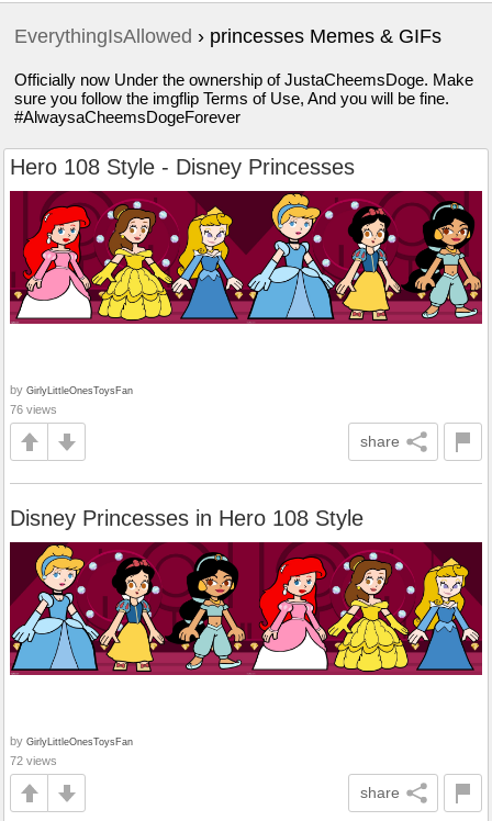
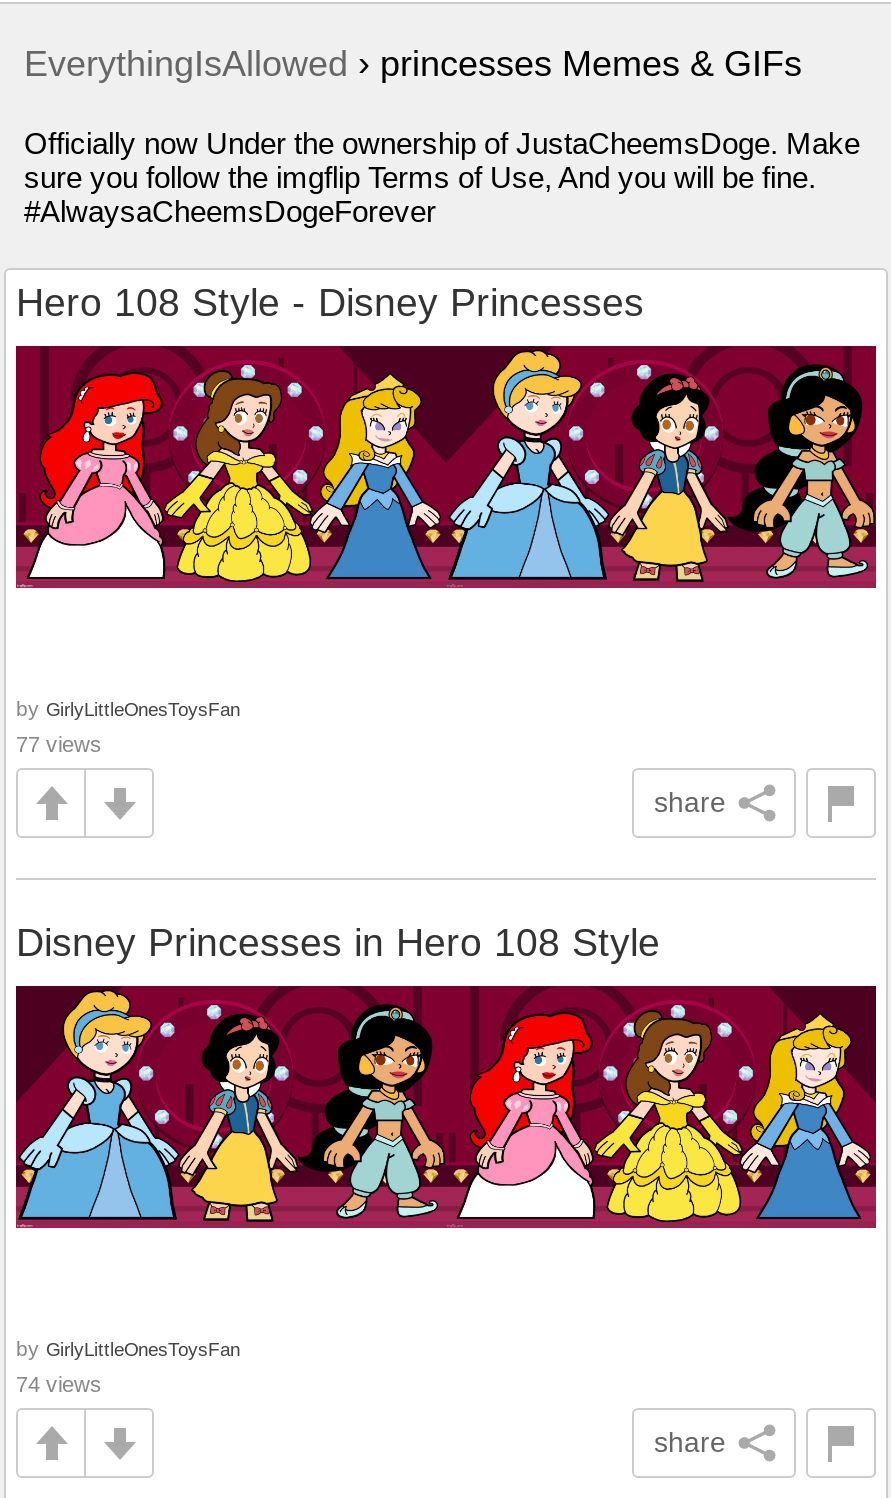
- 76 views
+ 77 views

- 72 views
+ 74 views
